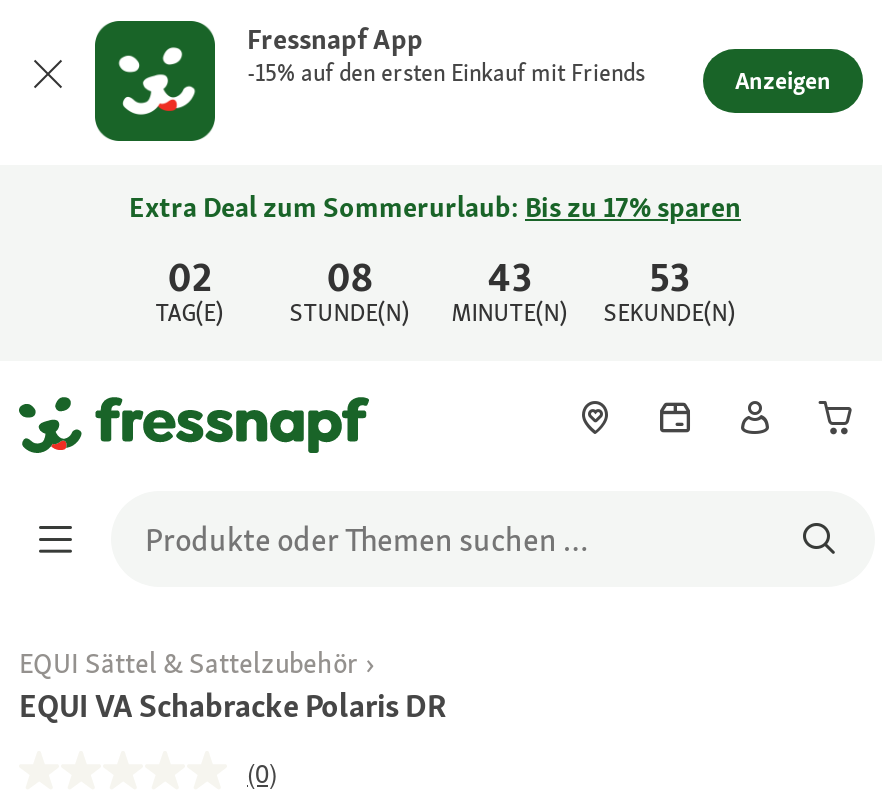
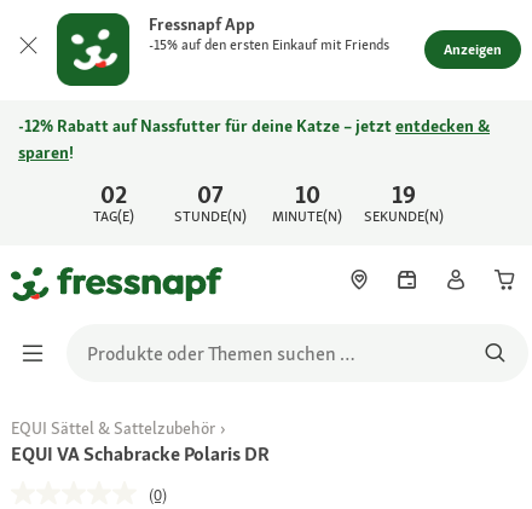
- Extra Deal zum Sommerurlaub: Bis zu 17% sparen
+ -12% Rabatt auf Nassfutter für deine Katze – jetzt entdecken &
+ sparen!

- 08
+ 07

- 43
+ 10

- 53
+ 19
